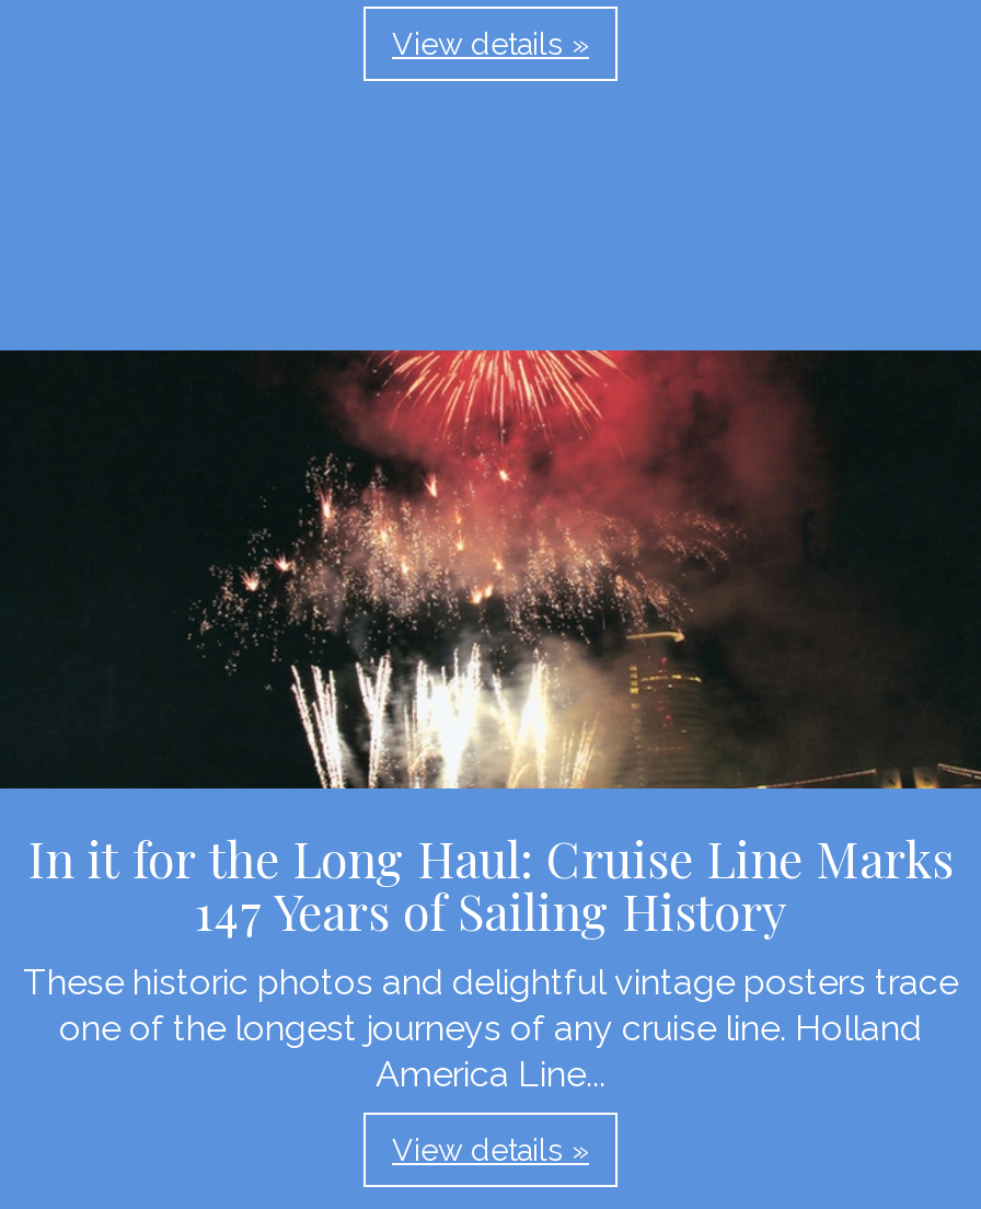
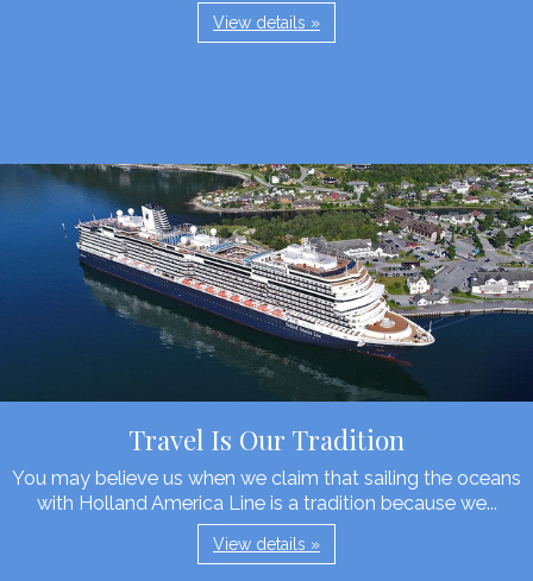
- [image]
+ [image]

- In it for the Long Haul: Cruise Line Marks
- 147 Years of Sailing History
- These historic photos and delightful vintage posters trace
- one of the longest journeys of any cruise line. Holland
- America Line...
+ Travel Is Our Tradition
+ You may believe us when we claim that sailing the oceans
+ with Holland America Line is a tradition because we...
